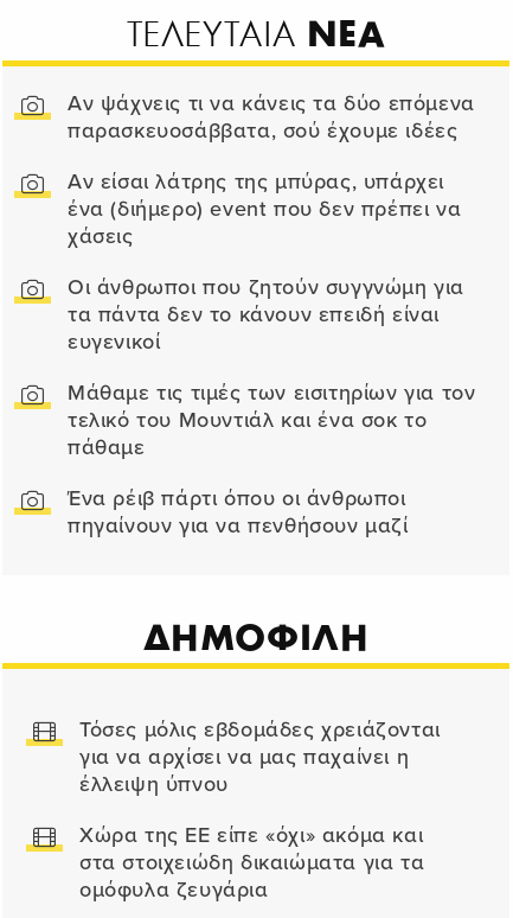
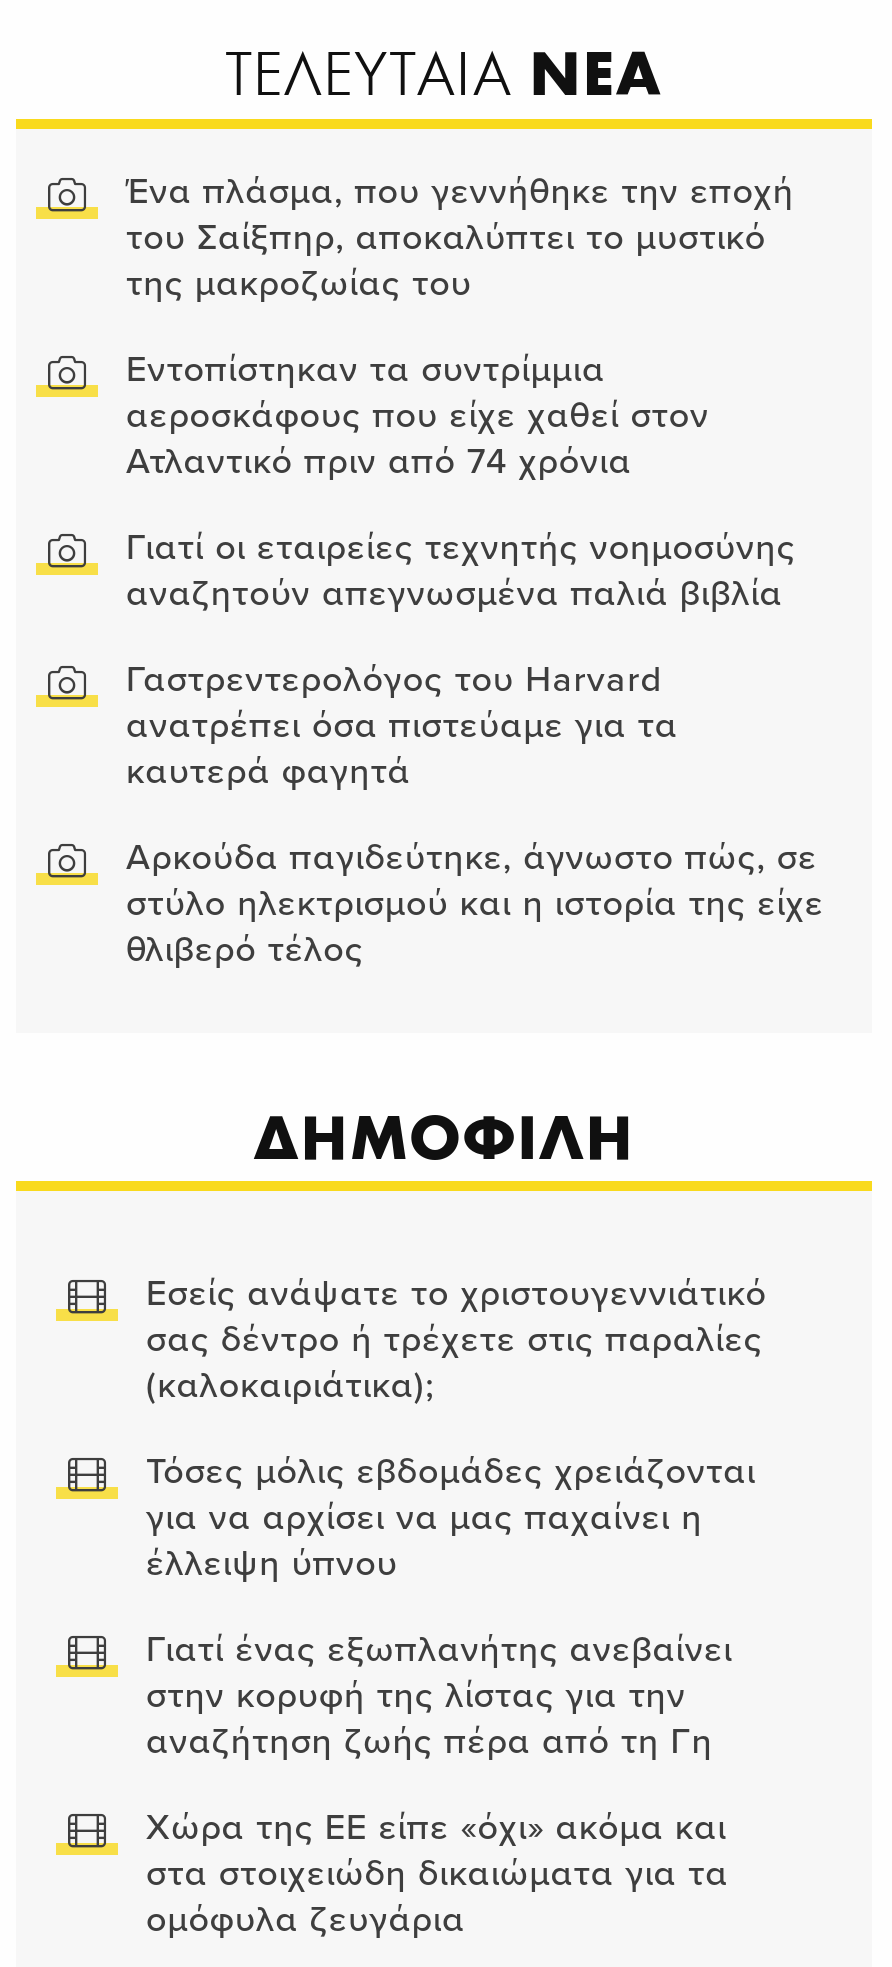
- Αν ψάχνεις τι να κάνεις τα δύο επόμενα
- παρασκευοσάββατα, σού έχουμε ιδέες
+ Ένα πλάσμα, που γεννήθηκε την εποχή
+ του Σαίξπηρ, αποκαλύπτει το μυστικό
+ της μακροζωίας του

- Αν είσαι λάτρης της μπύρας, υπάρχει
- ένα (διήμερο) event που δεν πρέπει να
- χάσεις
+ Εντοπίστηκαν τα συντρίμμια
+ αεροσκάφους που είχε χαθεί στον
+ Ατλαντικό πριν από 74 χρόνια

- Οι άνθρωποι που ζητούν συγγνώμη για
- τα πάντα δεν το κάνουν επειδή είναι
- ευγενικοί
+ Γιατί οι εταιρείες τεχνητής νοημοσύνης
+ αναζητούν απεγνωσμένα παλιά βιβλία

- Μάθαμε τις τιμές των εισιτηρίων για τον
- τελικό του Μουντιάλ και ένα σοκ το
- πάθαμε
+ Γαστρεντερολόγος του Harvard
+ ανατρέπει όσα πιστεύαμε για τα
+ καυτερά φαγητά

- Ένα ρέιβ πάρτι όπου οι άνθρωποι
- πηγαίνουν για να πενθήσουν μαζί
+ Αρκούδα παγιδεύτηκε, άγνωστο πώς, σε
+ στύλο ηλεκτρισμού και η ιστορία της είχε
+ θλιβερό τέλος

+ Εσείς ανάψατε το χριστουγεννιάτικό
+ σας δέντρο ή τρέχετε στις παραλίες
+ (καλοκαιριάτικα);

+ Γιατί ένας εξωπλανήτης ανεβαίνει
+ στην κορυφή της λίστας για την
+ αναζήτηση ζωής πέρα από τη Γη
